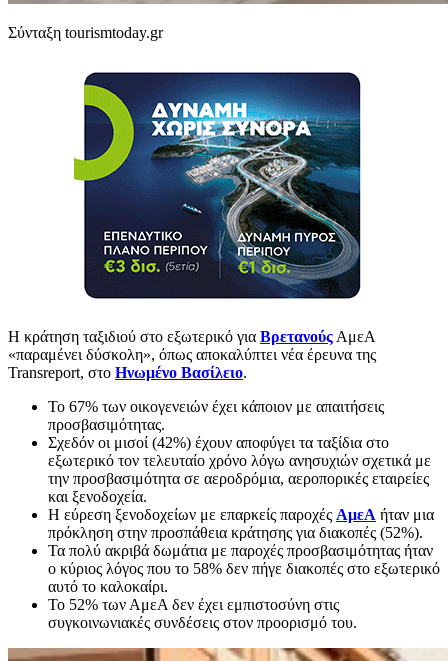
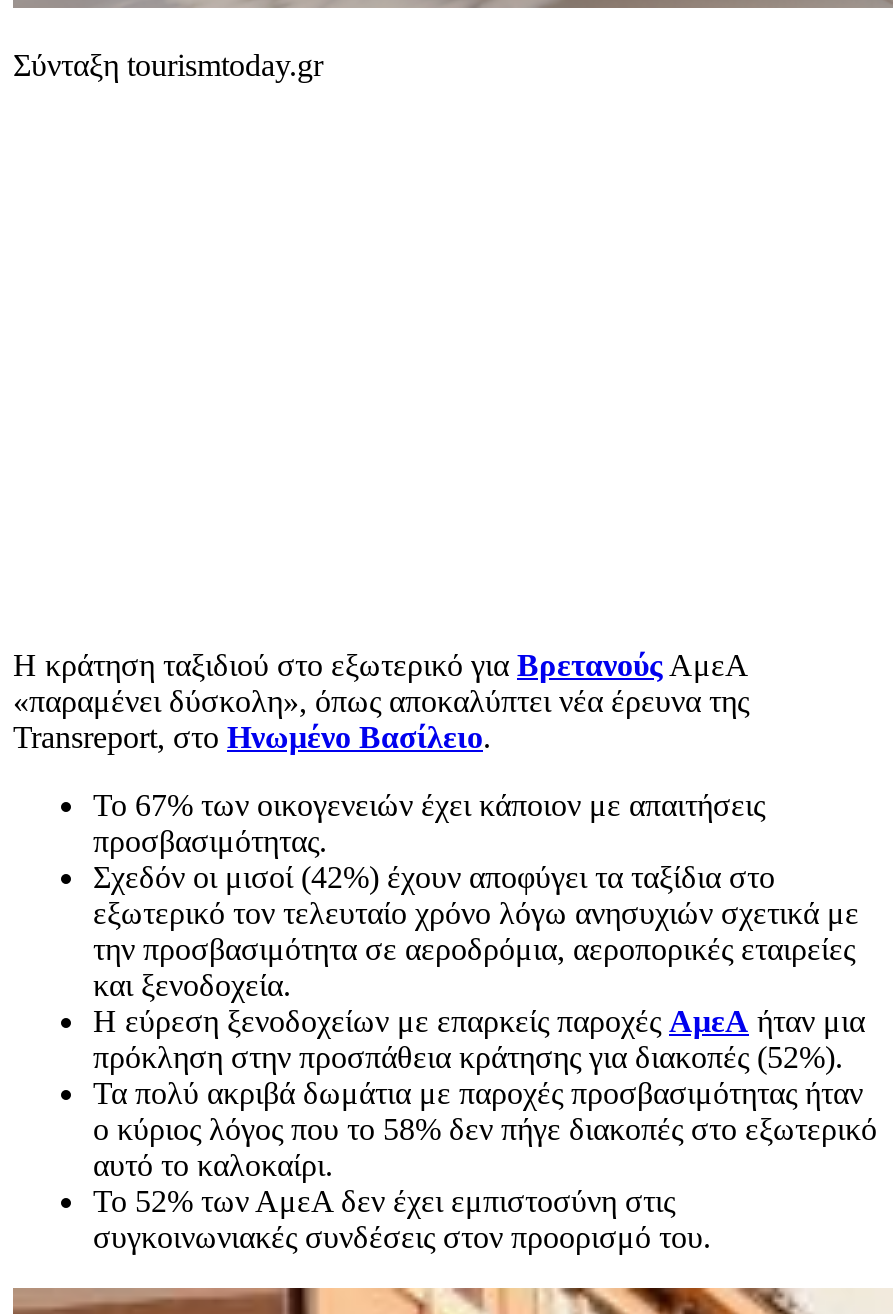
- [image]
